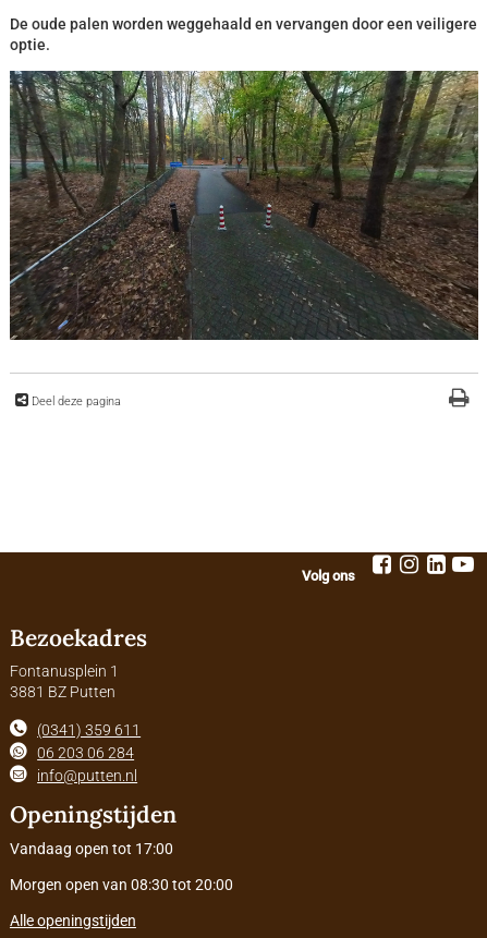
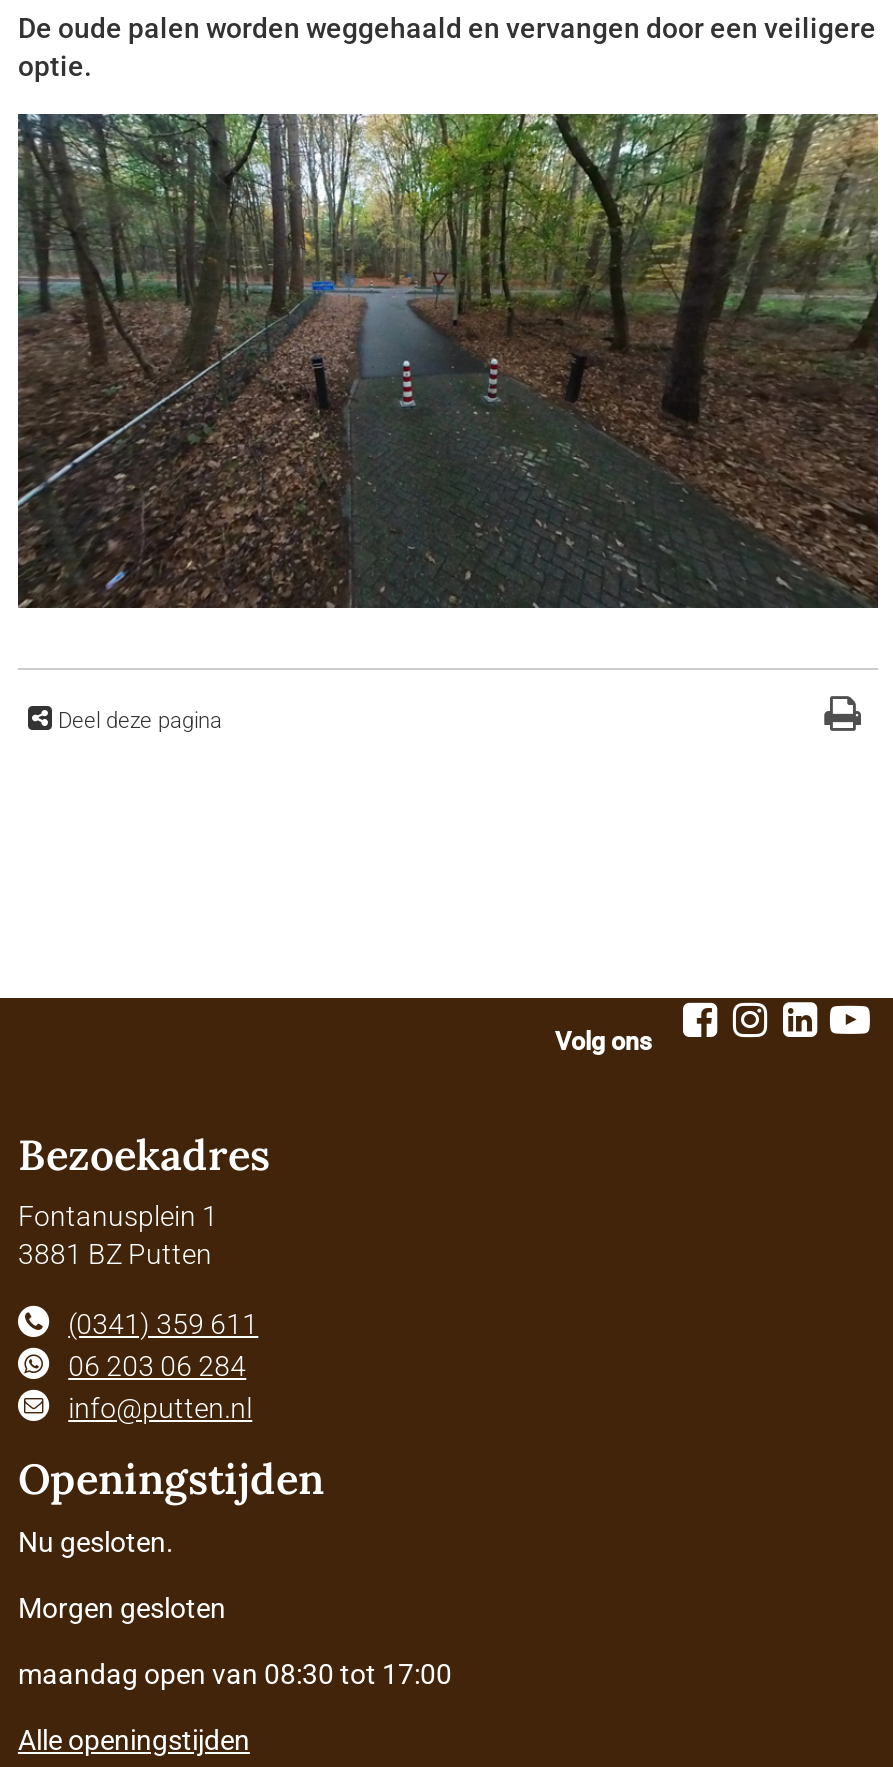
- Vandaag open tot 17:00
- Morgen open van 08:30 tot 20:00
+ Nu gesloten.
+ Morgen gesloten
+ maandag open van 08:30 tot 17:00
